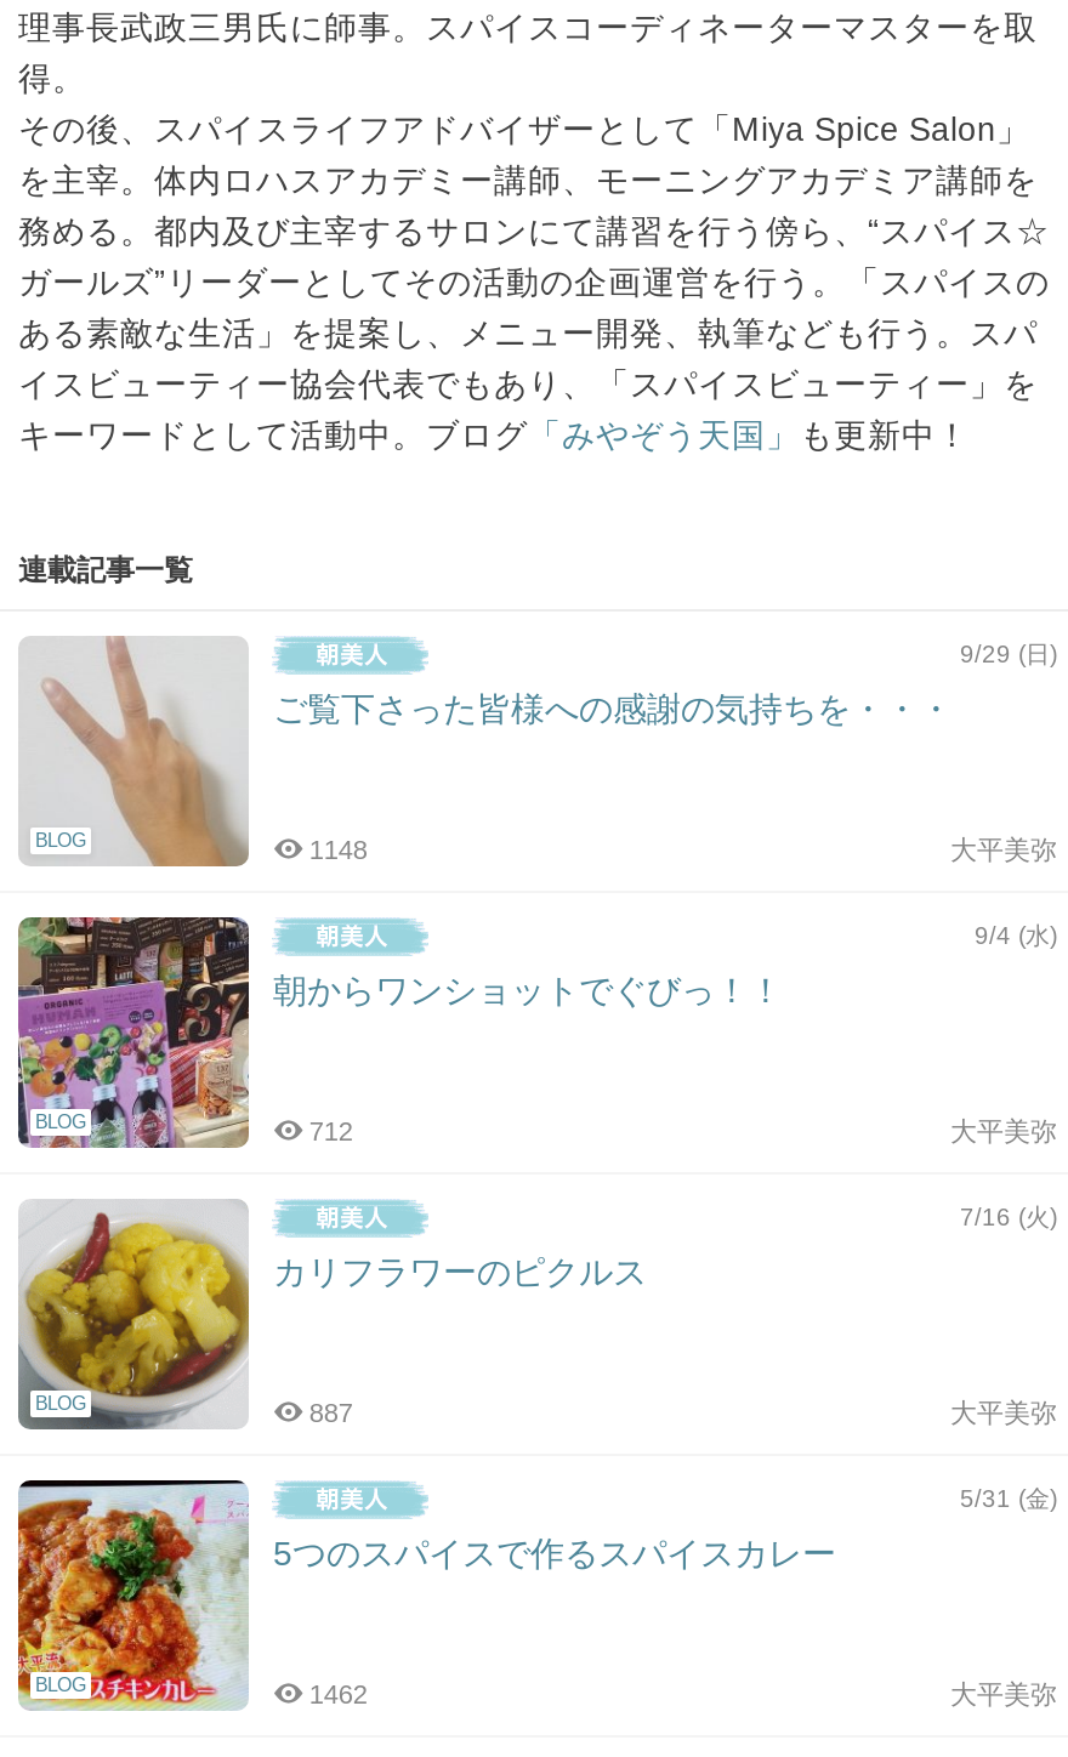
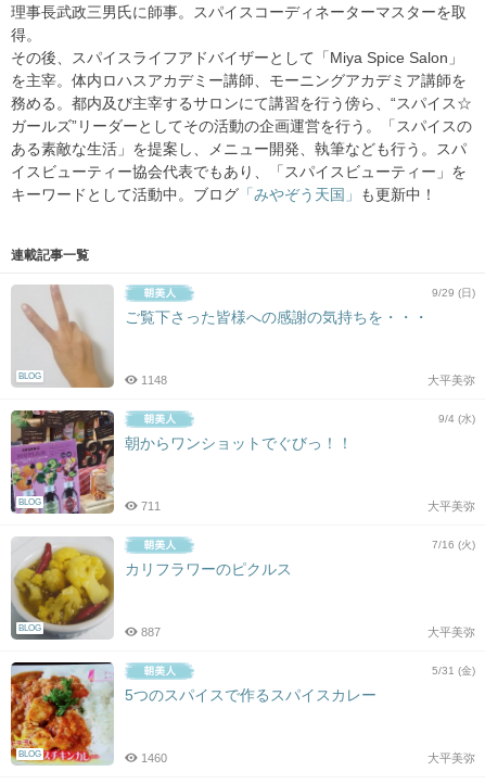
- 712
+ 711

- 1462
+ 1460
